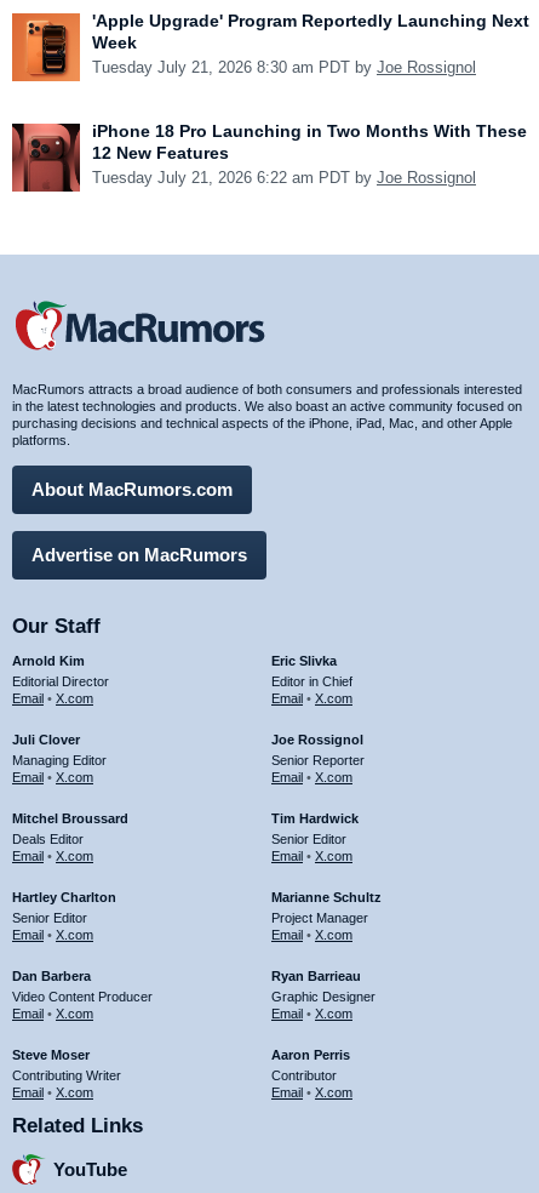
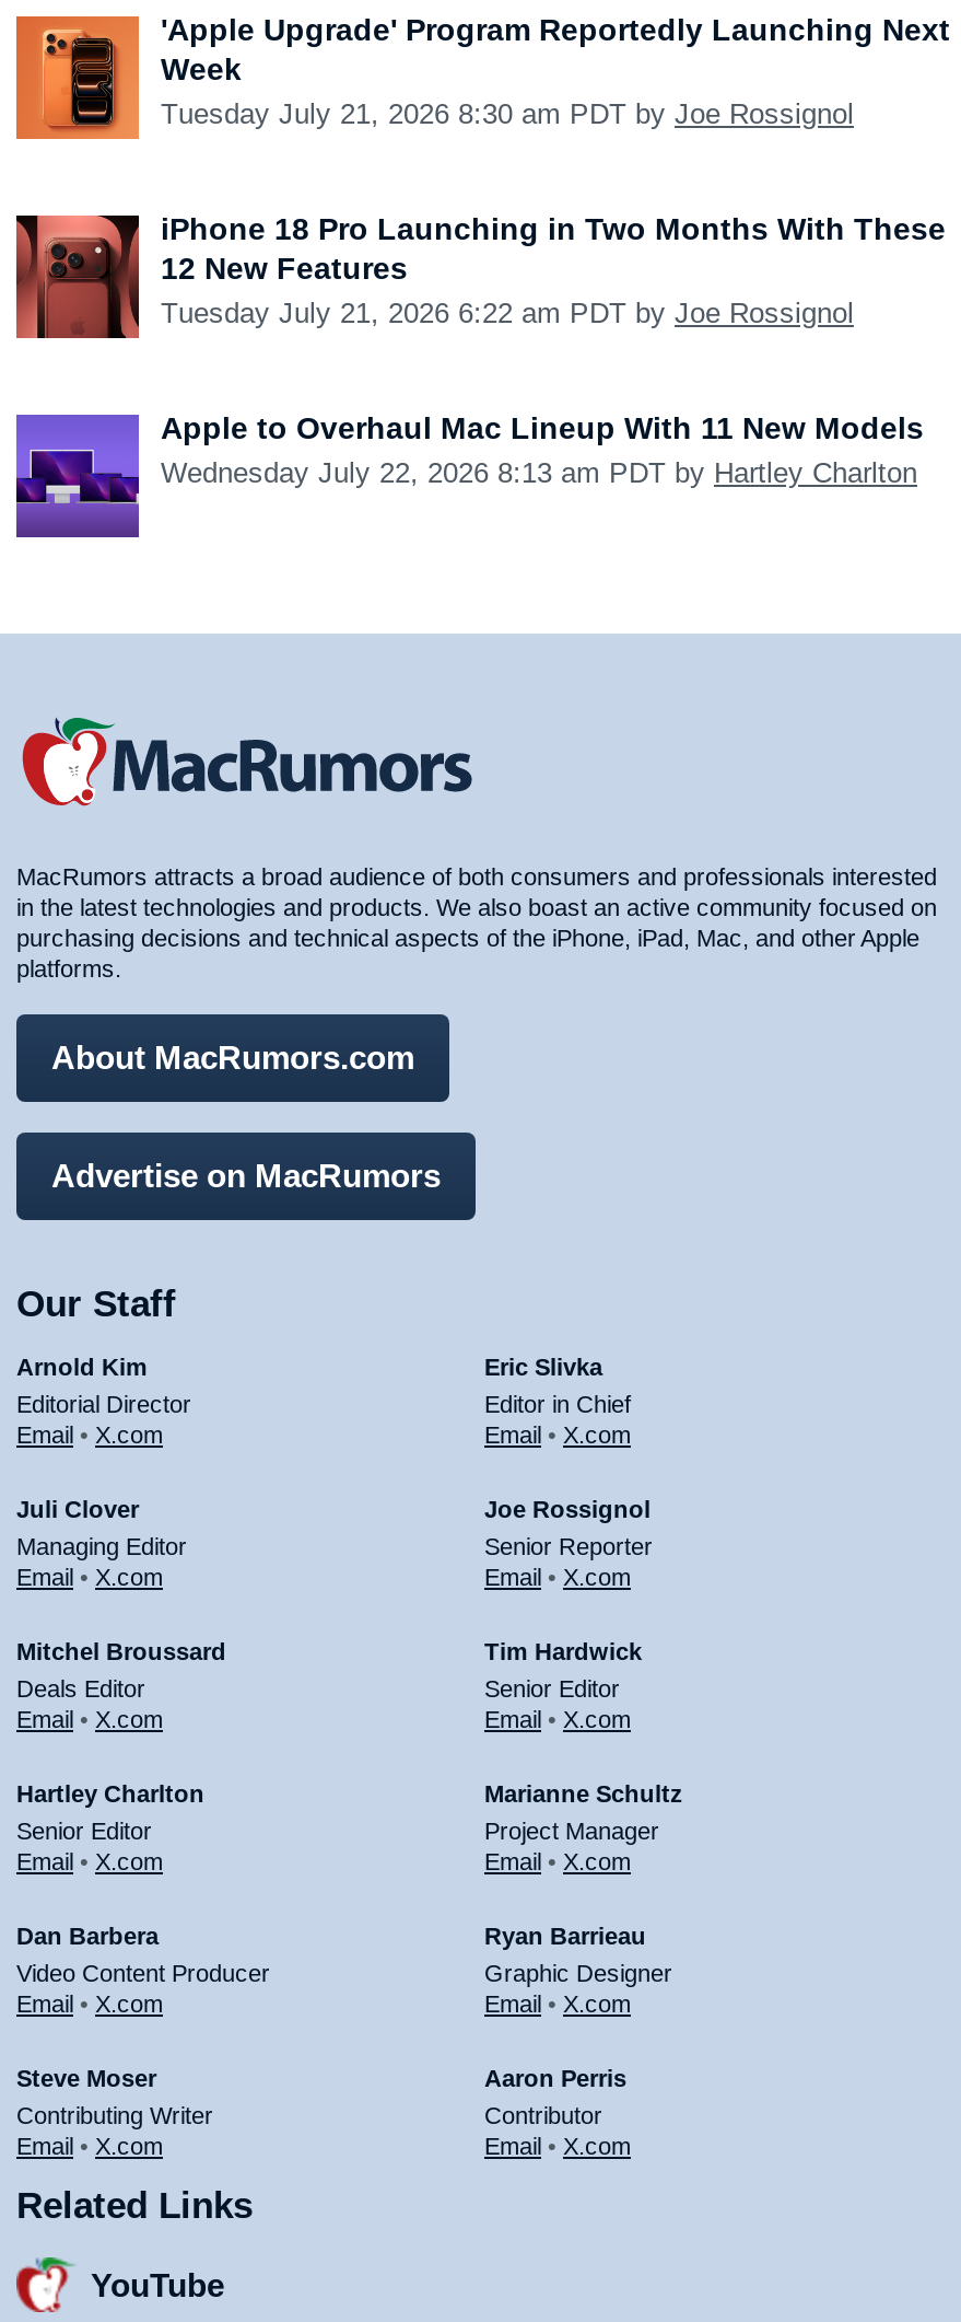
+ [image]
+ Apple to Overhaul Mac Lineup With 11 New Models
+ Wednesday July 22, 2026 8:13 am PDT by Hartley Charlton
